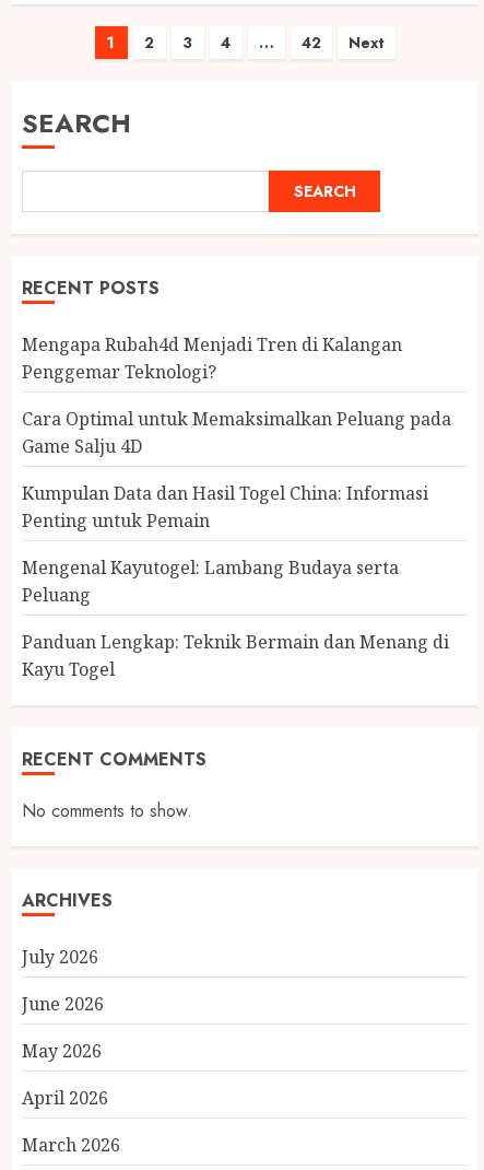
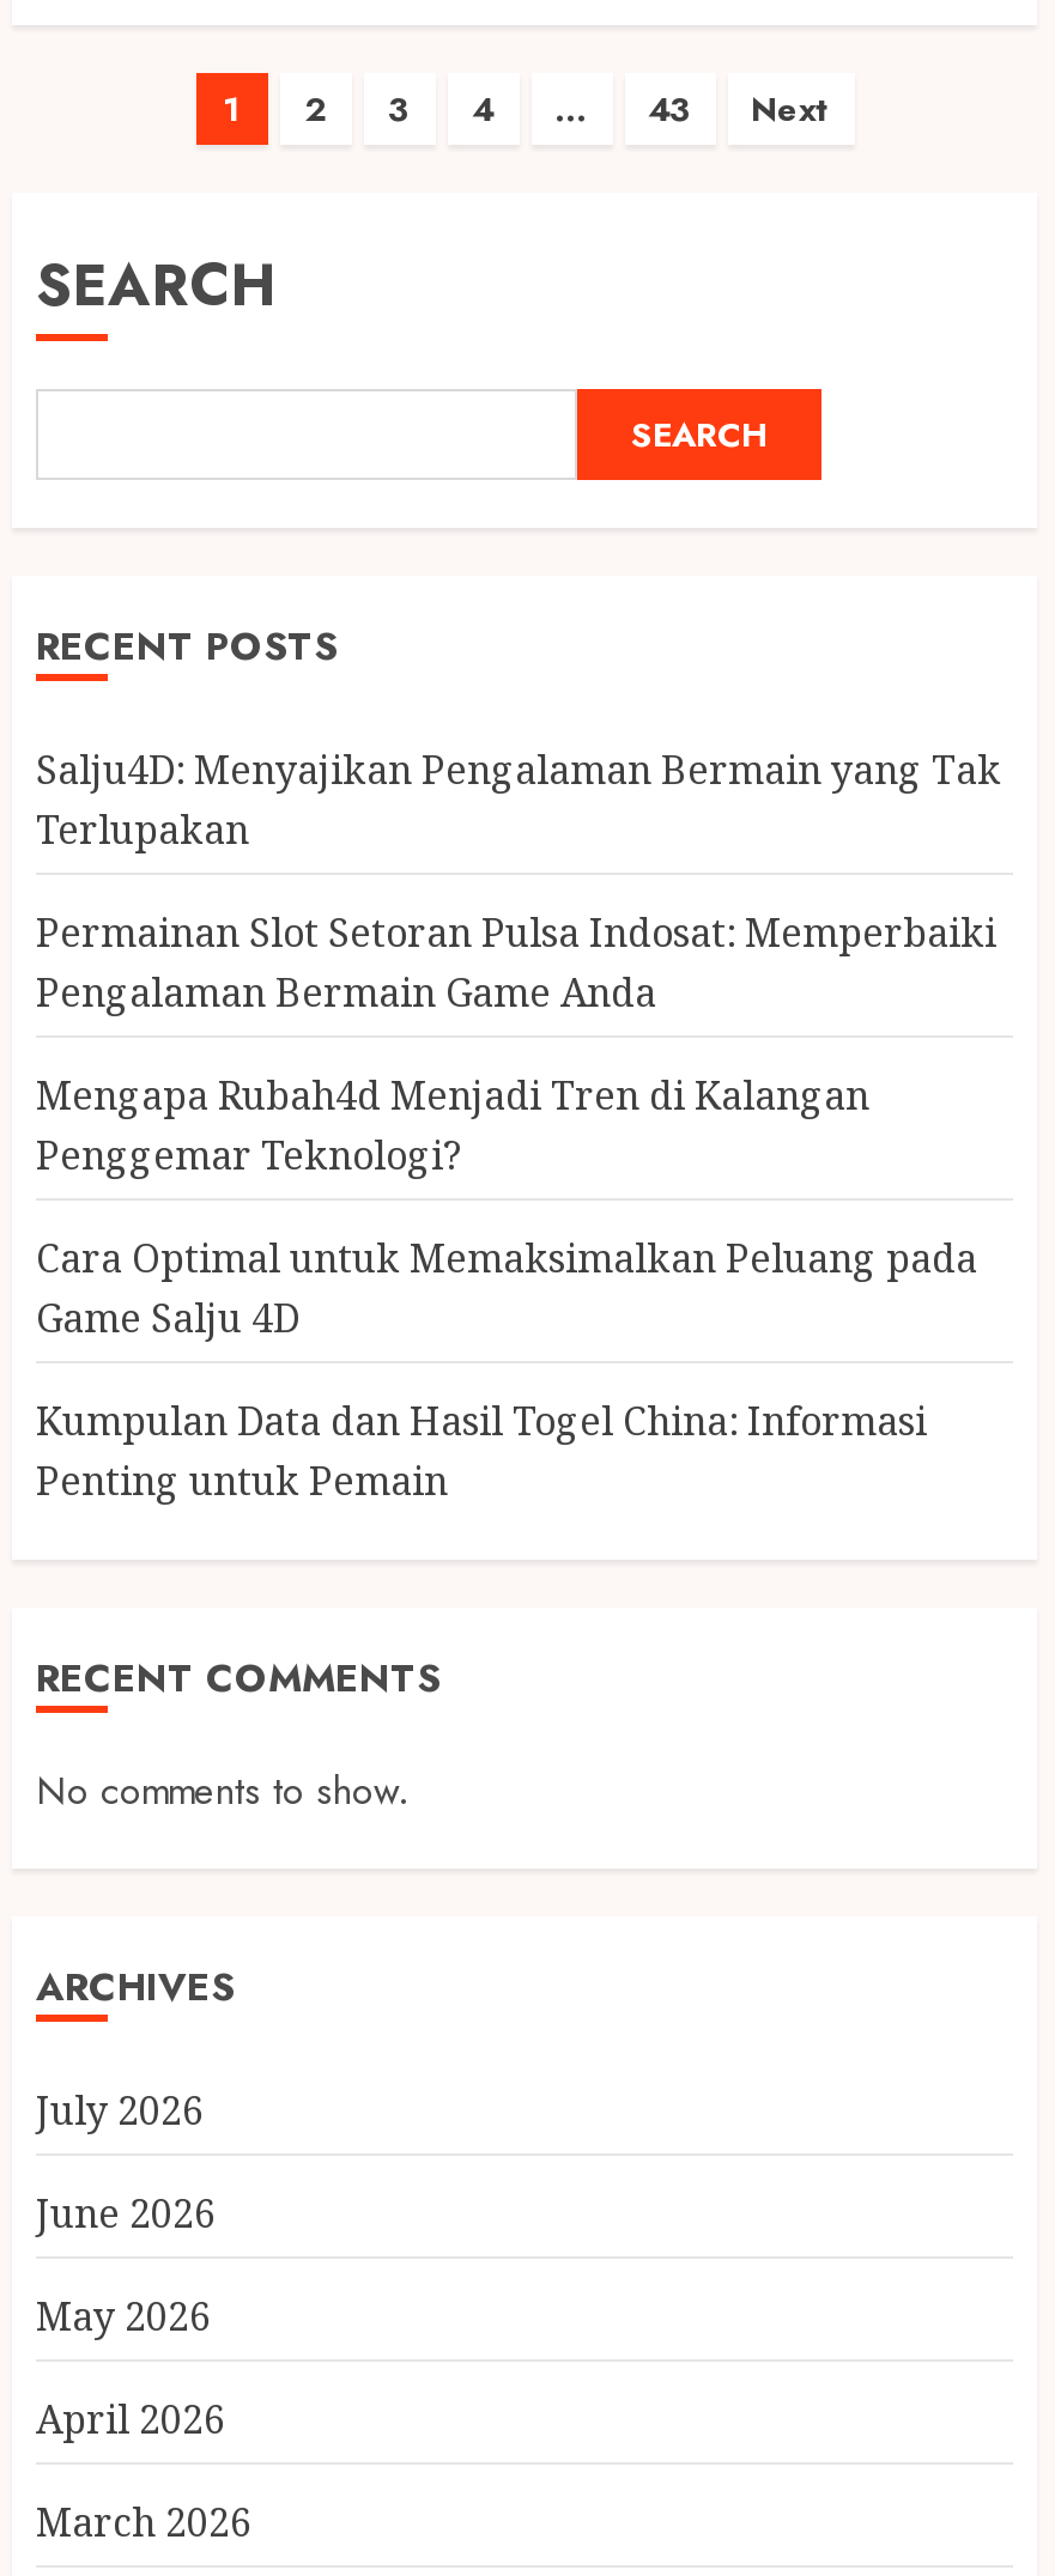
- 42
+ 43

+ Salju4D: Menyajikan Pengalaman Bermain yang Tak
+ Terlupakan
+ Permainan Slot Setoran Pulsa Indosat: Memperbaiki
+ Pengalaman Bermain Game Anda

moved down: Mengapa Rubah4d Menjadi Tren di Kalangan | Penggemar Teknologi? | Cara Optimal untuk Memaksimalkan Peluang pada | Game Salju 4D | Kumpulan Data dan Hasil Togel China: Informasi | Penting untuk Pemain

- Mengenal Kayutogel: Lambang Budaya serta
- Peluang
- Panduan Lengkap: Teknik Bermain dan Menang di
- Kayu Togel
